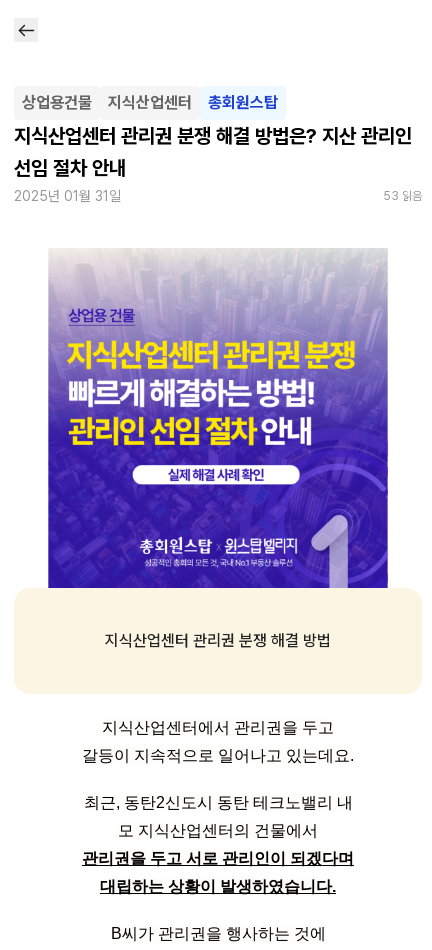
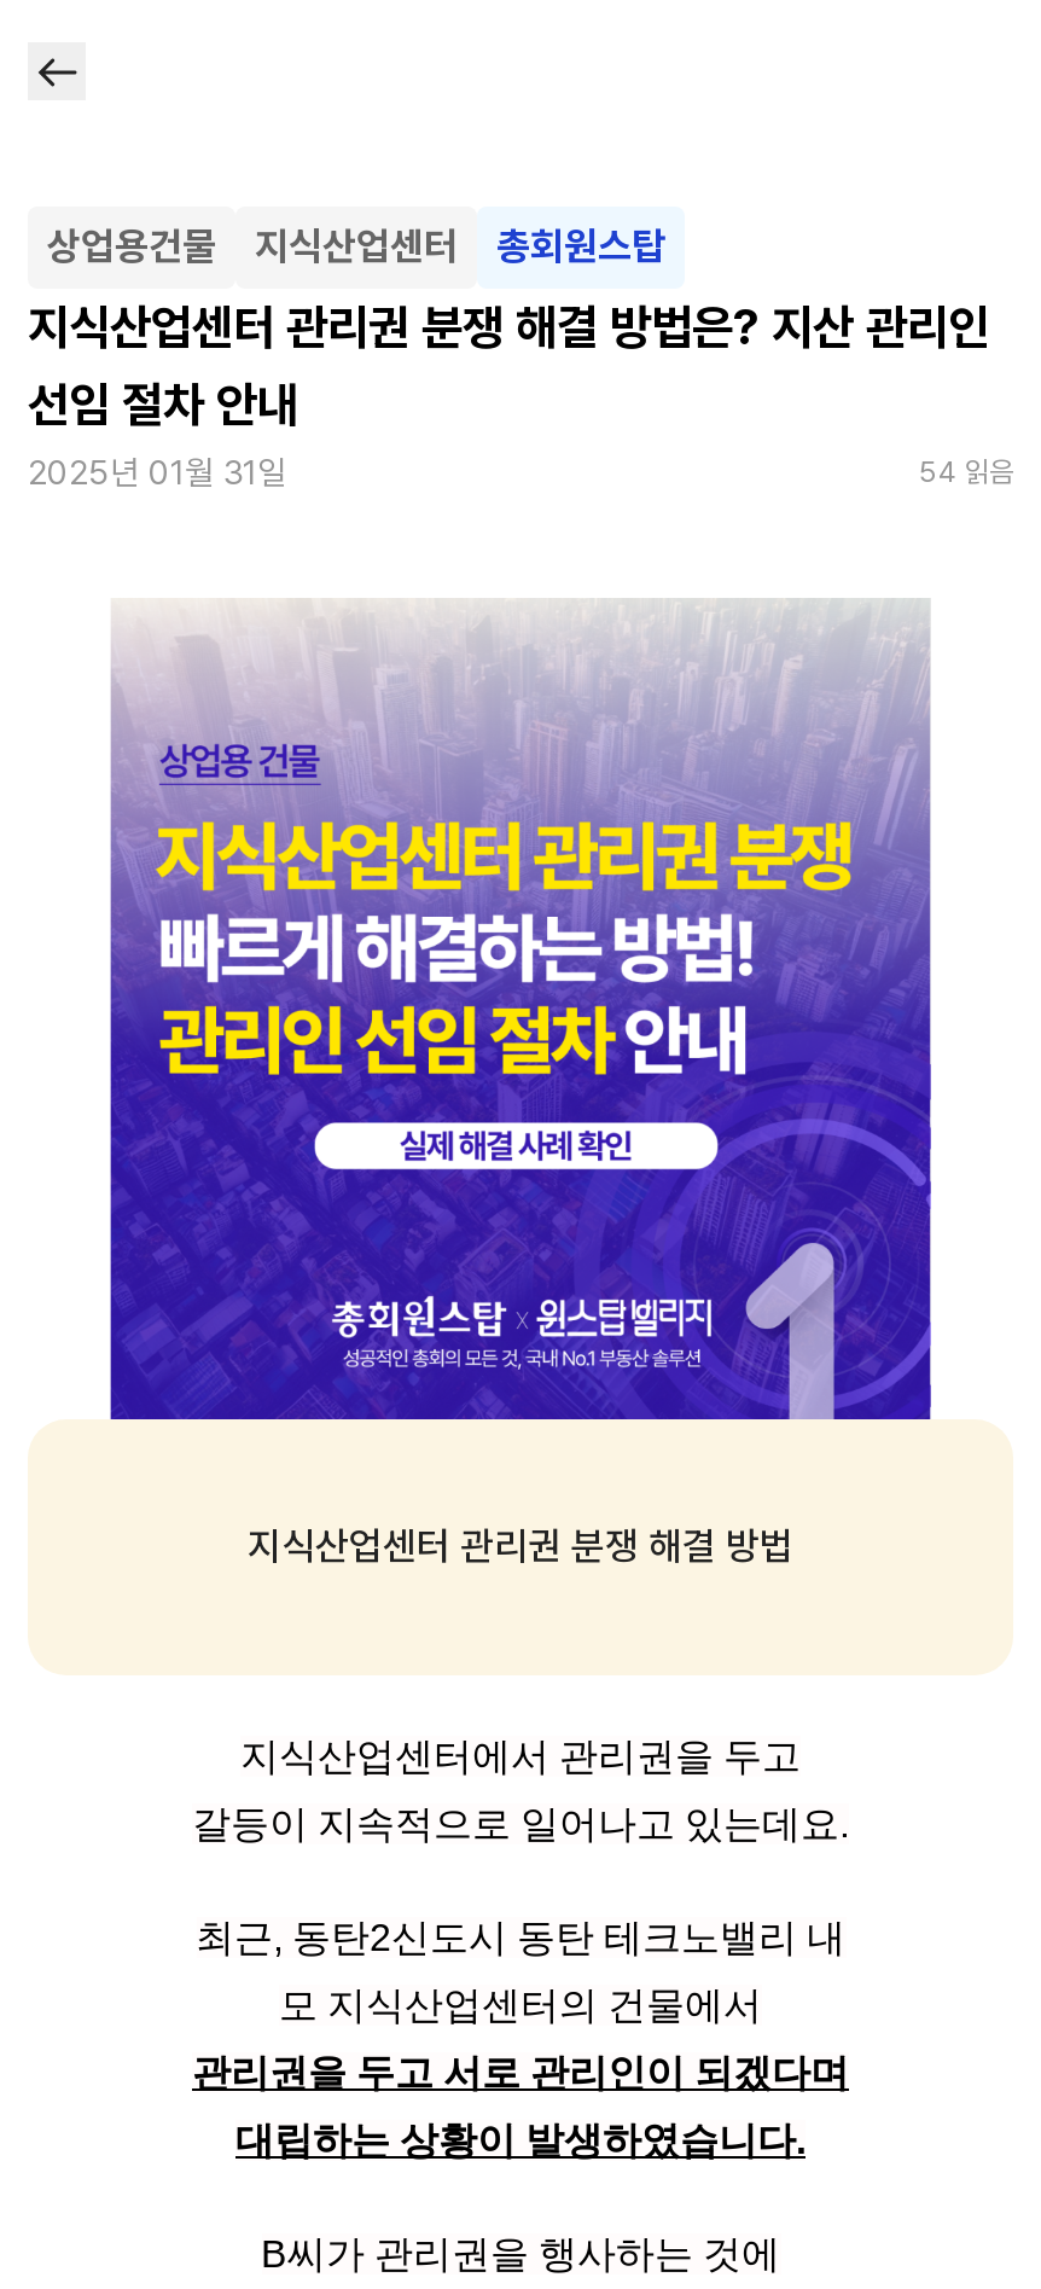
- 53 읽음
+ 54 읽음
